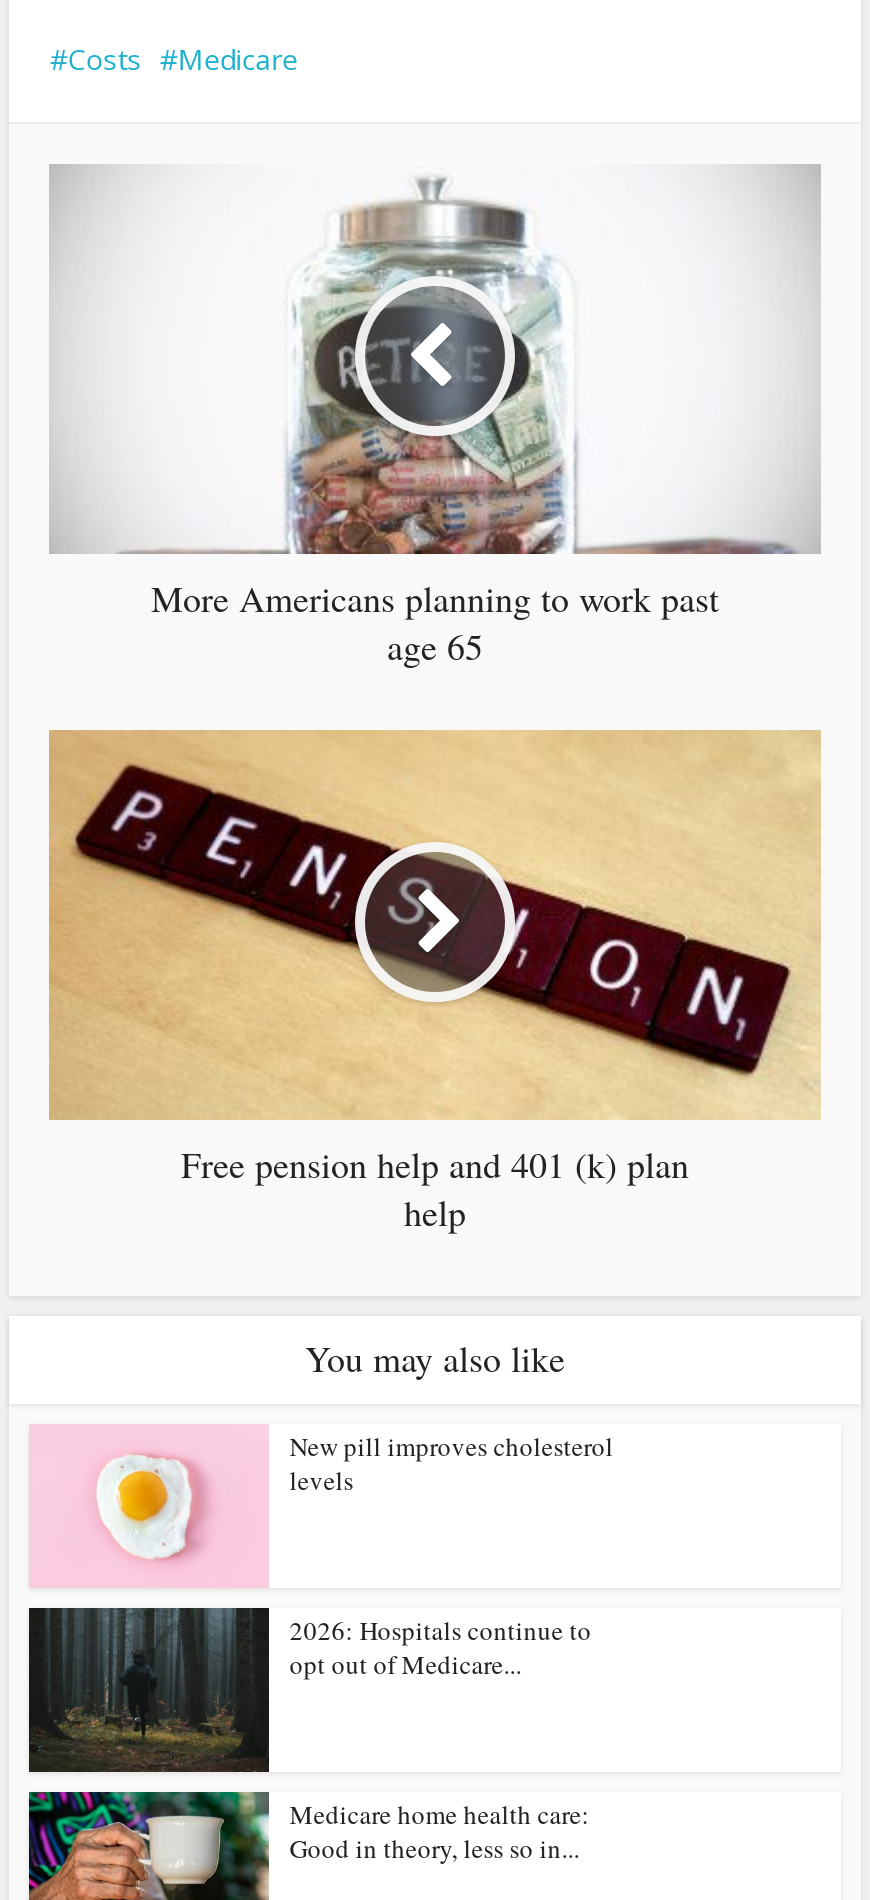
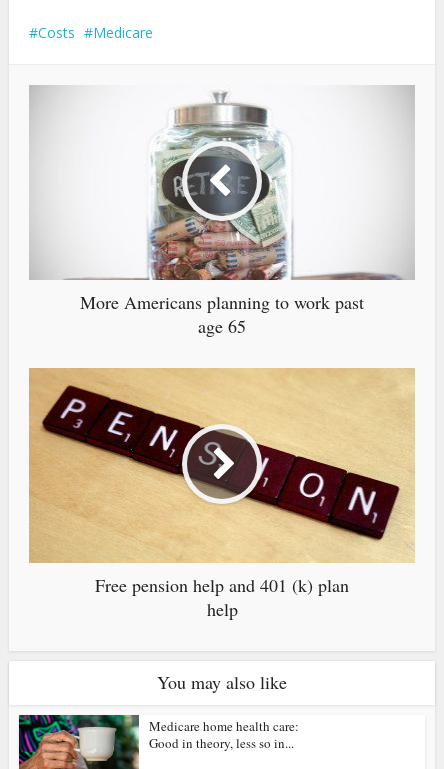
- [image]
- New pill improves cholesterol
- levels

- [image]
- 2026: Hospitals continue to
- opt out of Medicare...
